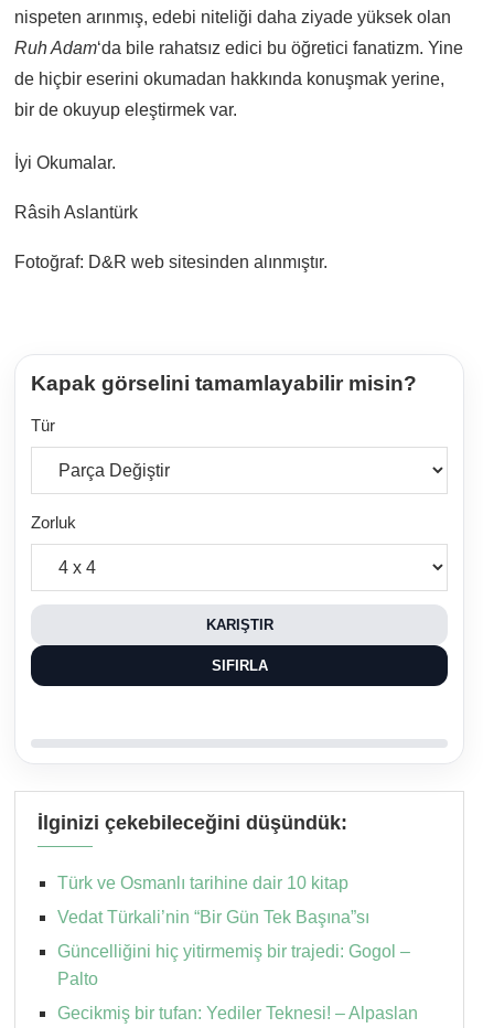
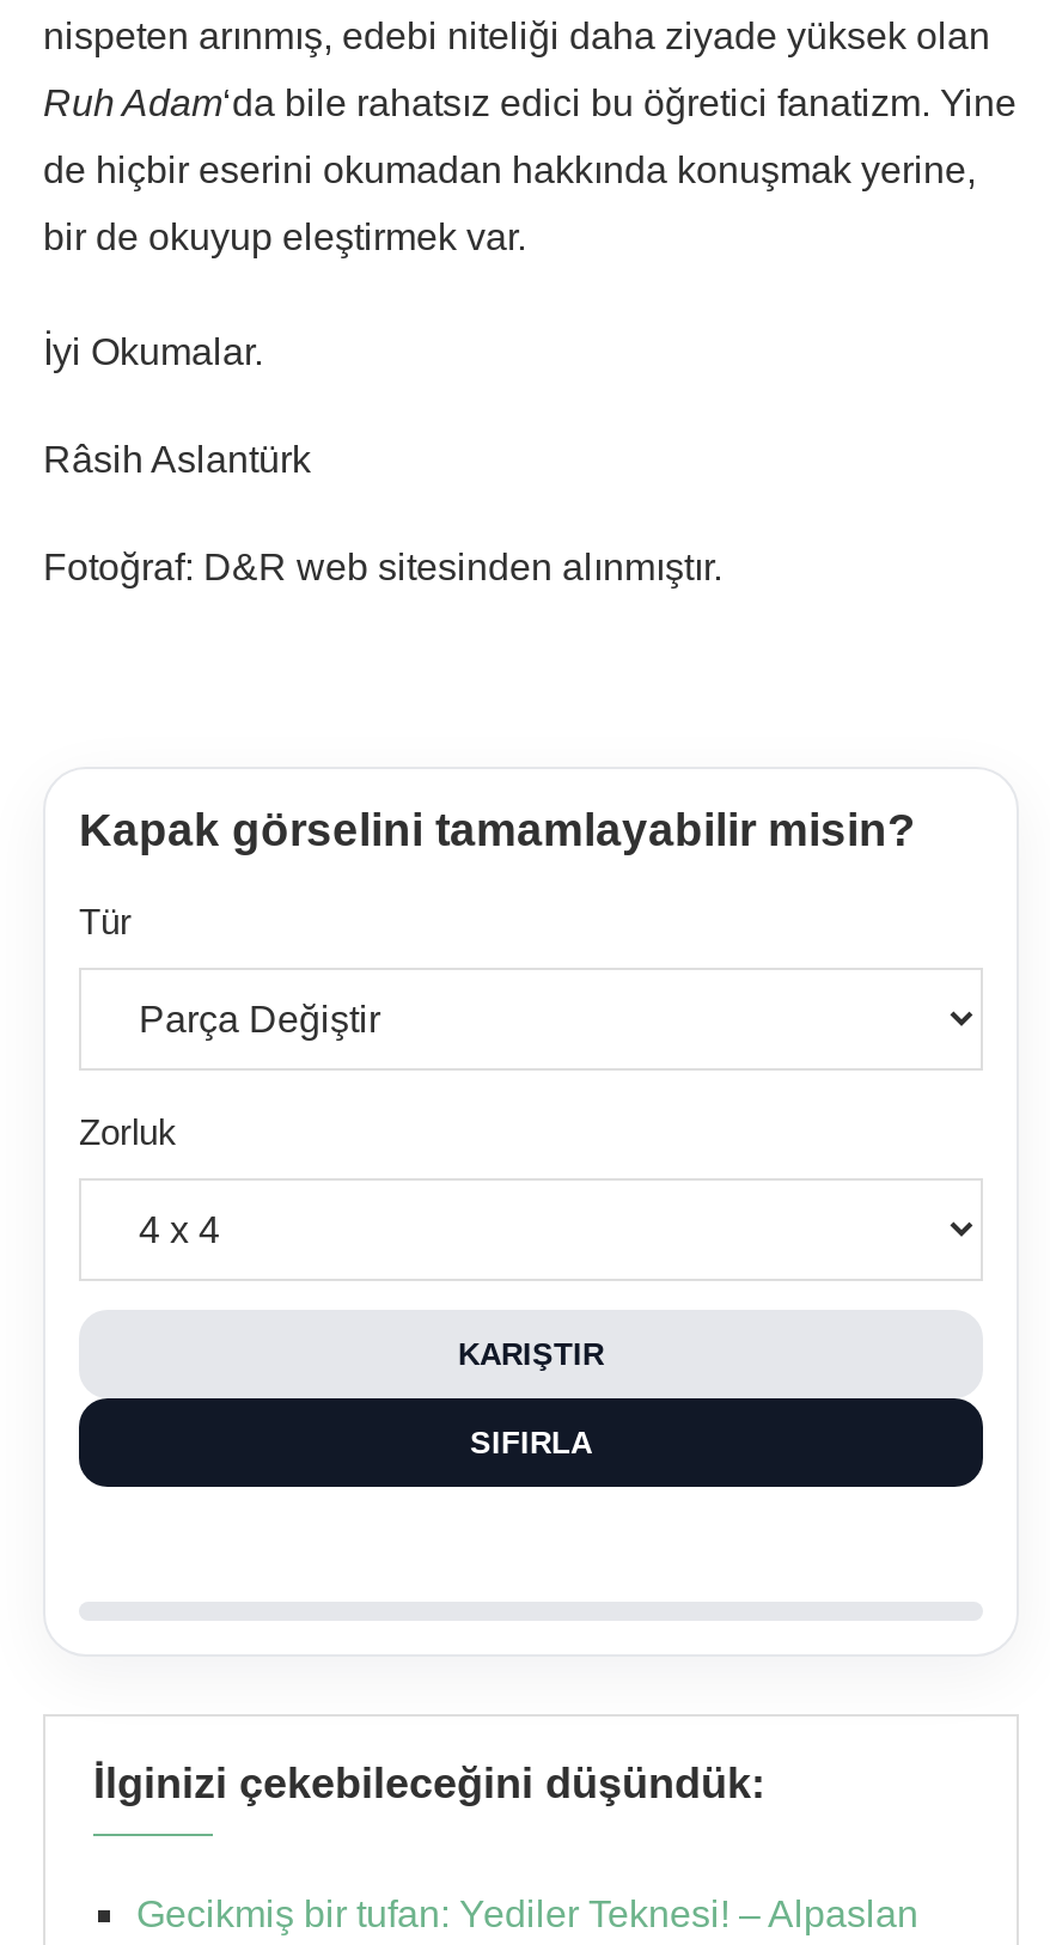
- Türk ve Osmanlı tarihine dair 10 kitap
- Vedat Türkali’nin “Bir Gün Tek Başına”sı
- Güncelliğini hiç yitirmemiş bir trajedi: Gogol –
- Palto
